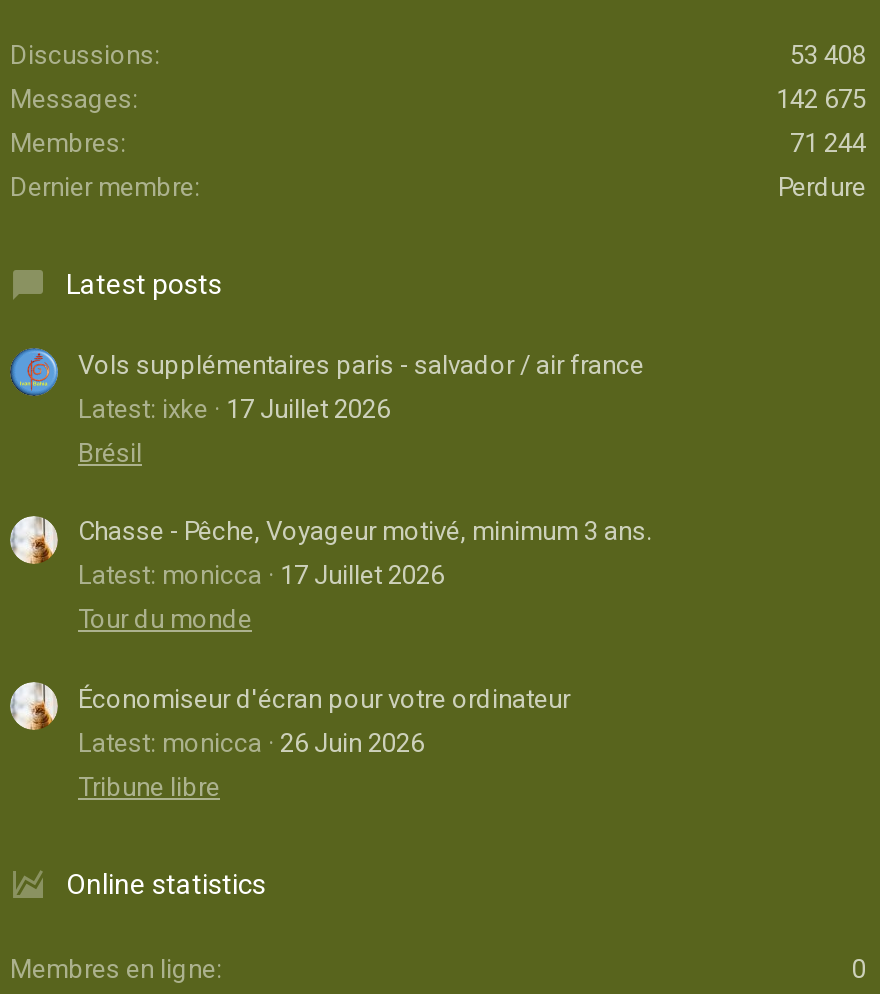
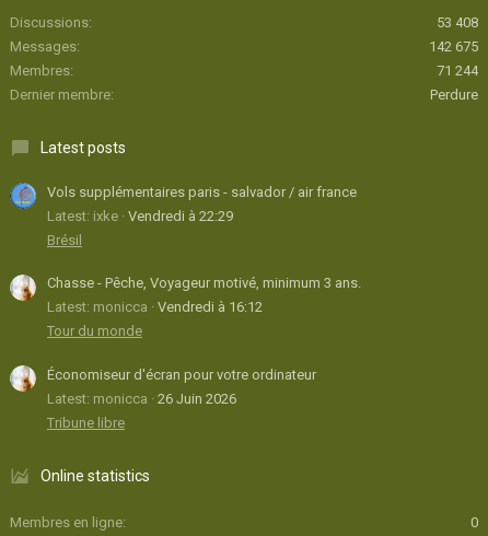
- Latest: ixke 17 Juillet 2026
+ Latest: ixke Vendredi à 22:29

- Latest: monicca 17 Juillet 2026
+ Latest: monicca Vendredi à 16:12
